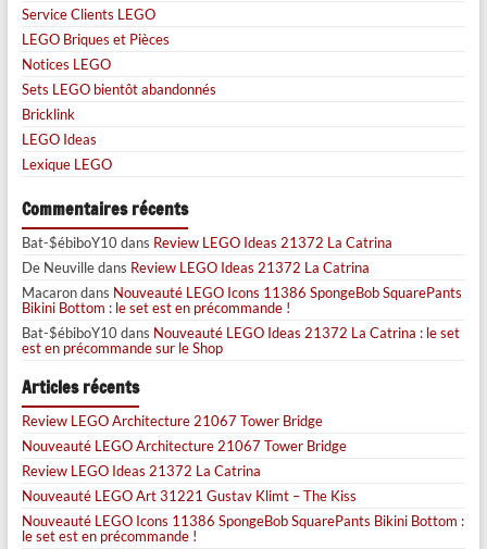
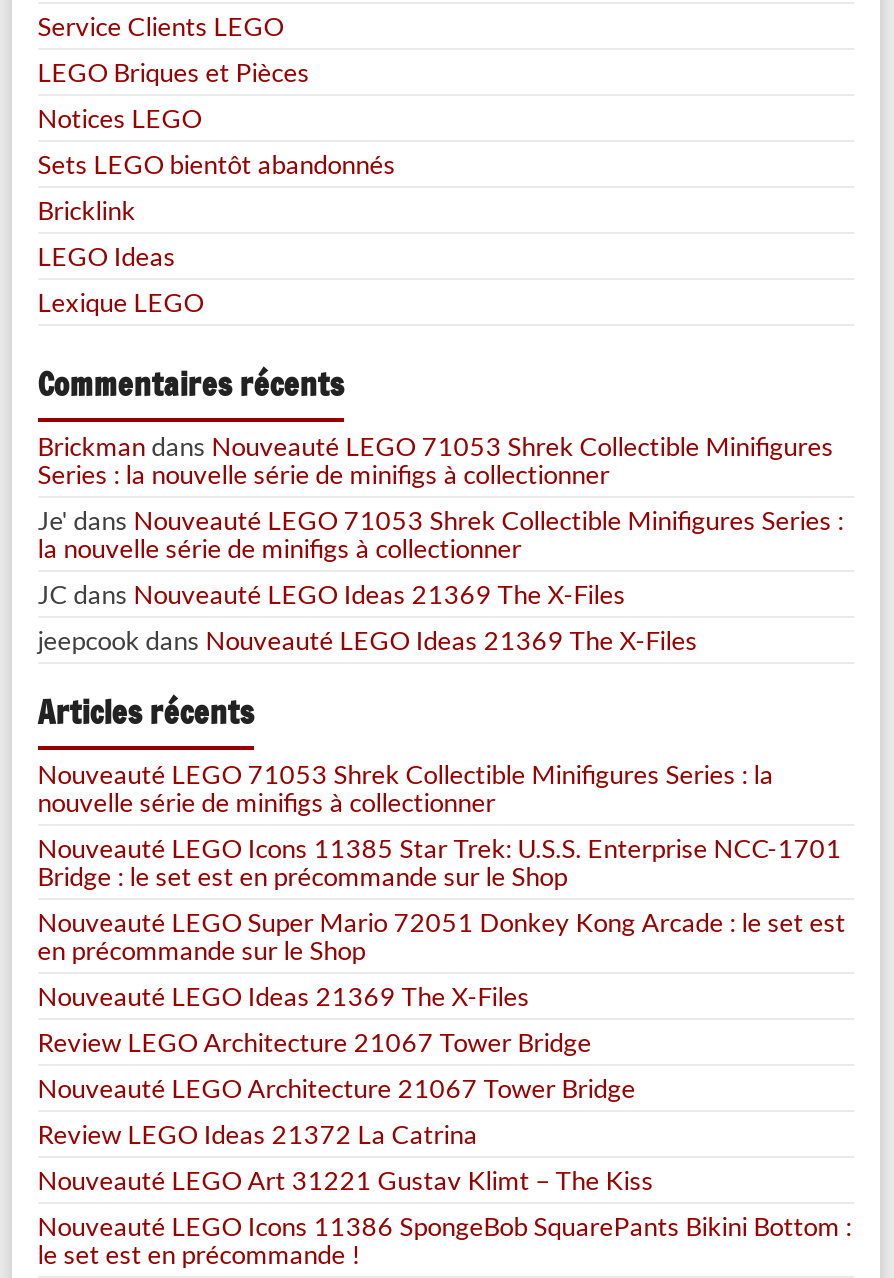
- Bat-$ébiboY10 dans Review LEGO Ideas 21372 La Catrina
- De Neuville dans Review LEGO Ideas 21372 La Catrina
- Macaron dans Nouveauté LEGO Icons 11386 SpongeBob SquarePants
- Bikini Bottom : le set est en précommande !
- Bat-$ébiboY10 dans Nouveauté LEGO Ideas 21372 La Catrina : le set
- est en précommande sur le Shop
+ Brickman dans Nouveauté LEGO 71053 Shrek Collectible Minifigures
+ Series : la nouvelle série de minifigs à collectionner
+ Je' dans Nouveauté LEGO 71053 Shrek Collectible Minifigures Series :
+ la nouvelle série de minifigs à collectionner
+ JC dans Nouveauté LEGO Ideas 21369 The X-Files
+ jeepcook dans Nouveauté LEGO Ideas 21369 The X-Files

+ Nouveauté LEGO 71053 Shrek Collectible Minifigures Series : la
+ nouvelle série de minifigs à collectionner
+ Nouveauté LEGO Icons 11385 Star Trek: U.S.S. Enterprise NCC-1701
+ Bridge : le set est en précommande sur le Shop
+ Nouveauté LEGO Super Mario 72051 Donkey Kong Arcade : le set est
+ en précommande sur le Shop
+ Nouveauté LEGO Ideas 21369 The X-Files
